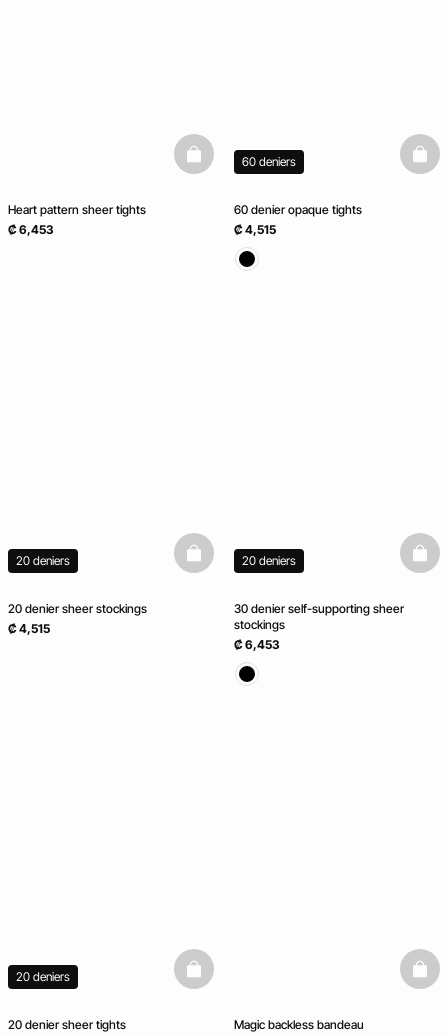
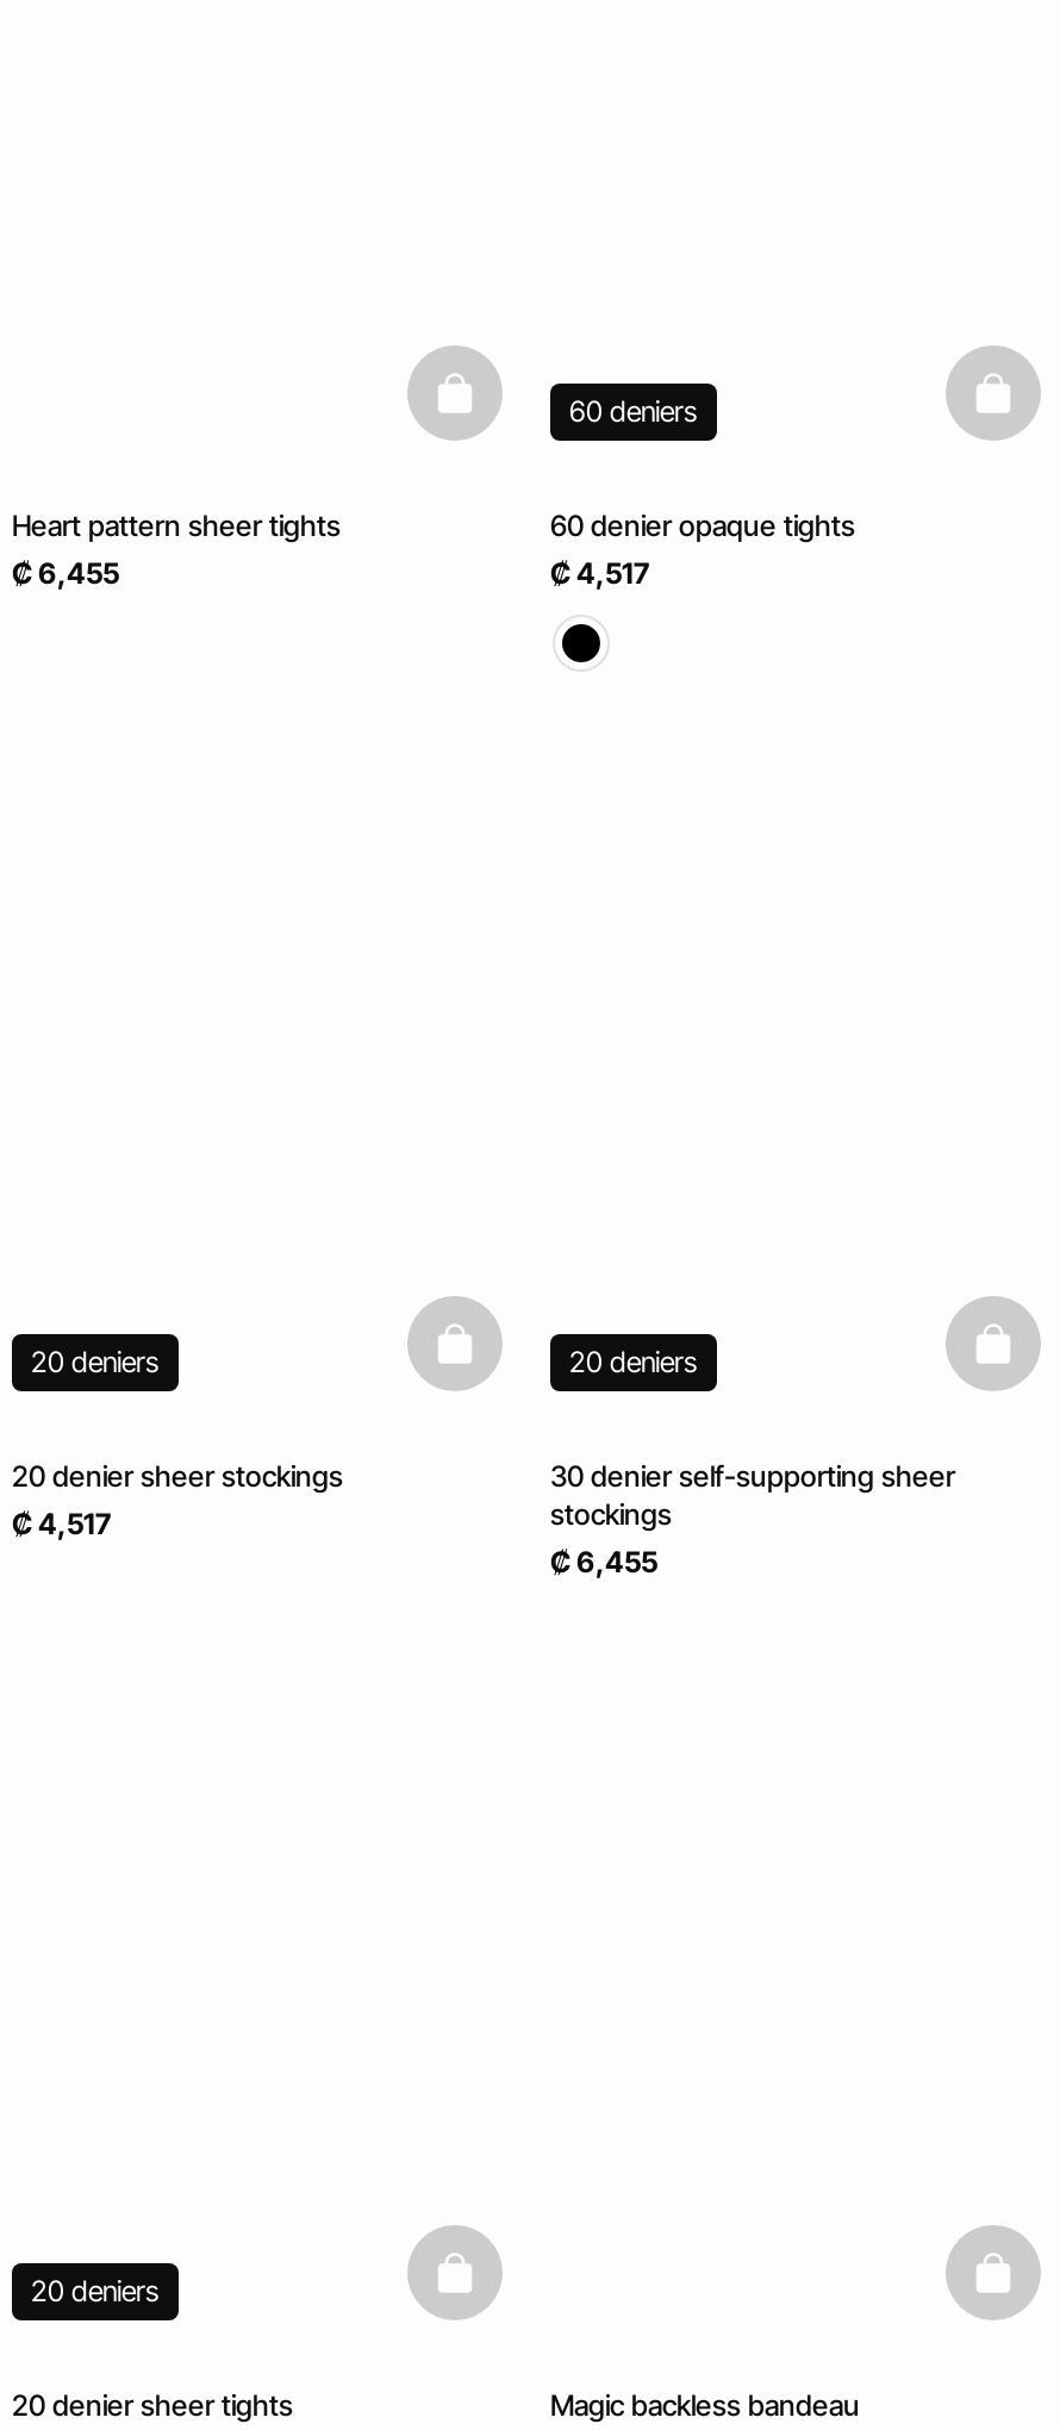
- ₡ 6,453
+ ₡ 6,455

- ₡ 4,515
+ ₡ 4,517

- ₡ 4,515
+ ₡ 4,517

- ₡ 6,453
+ ₡ 6,455
